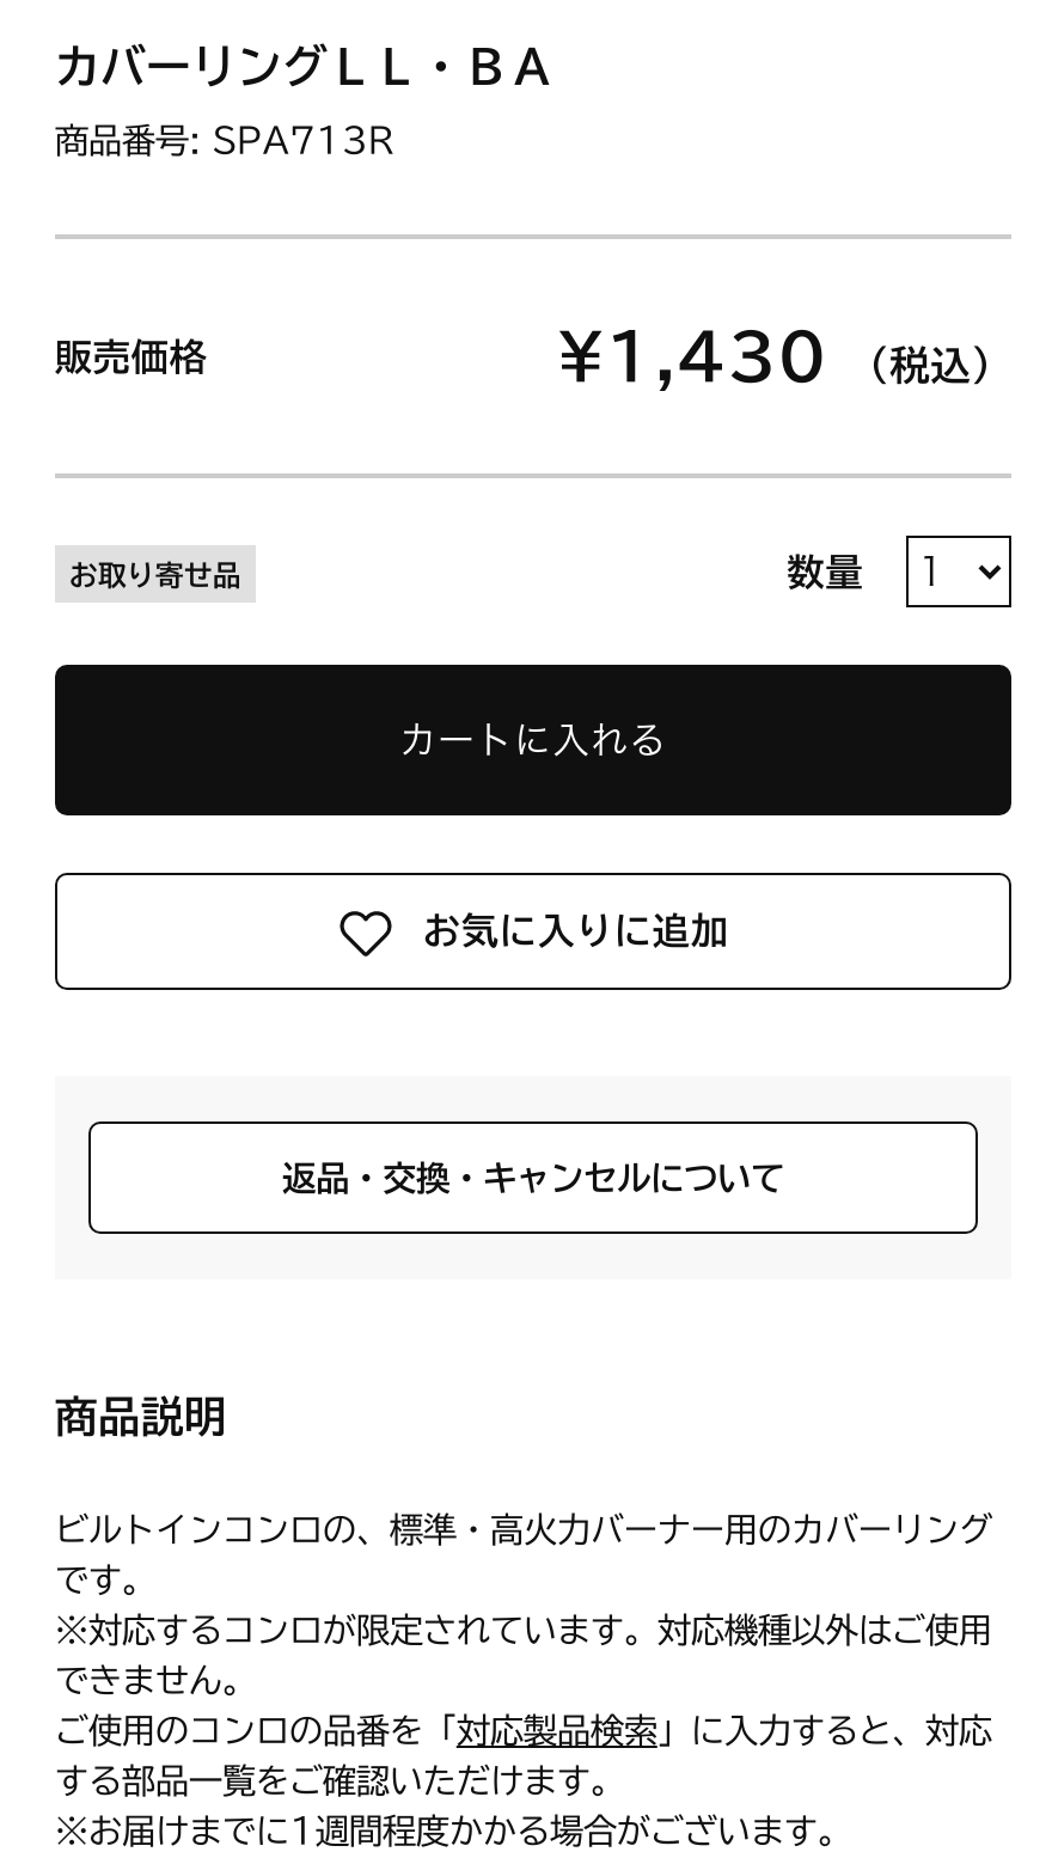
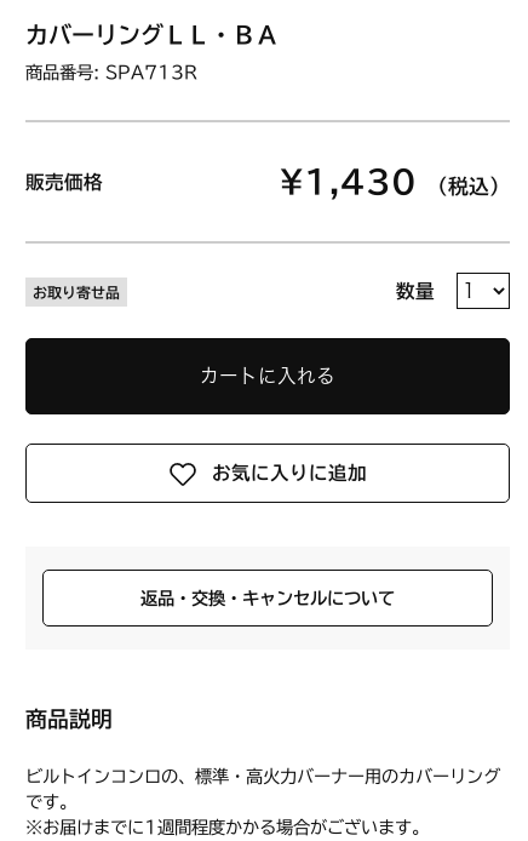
- ※対応するコンロが限定されています。対応機種以外はご使用
- できません。
- ご使用のコンロの品番を「対応製品検索」に入力すると、対応
- する部品一覧をご確認いただけます。
